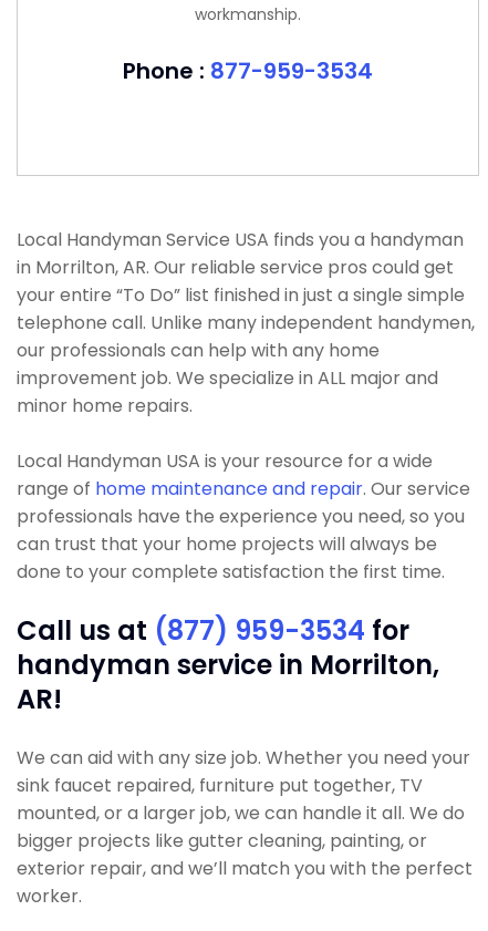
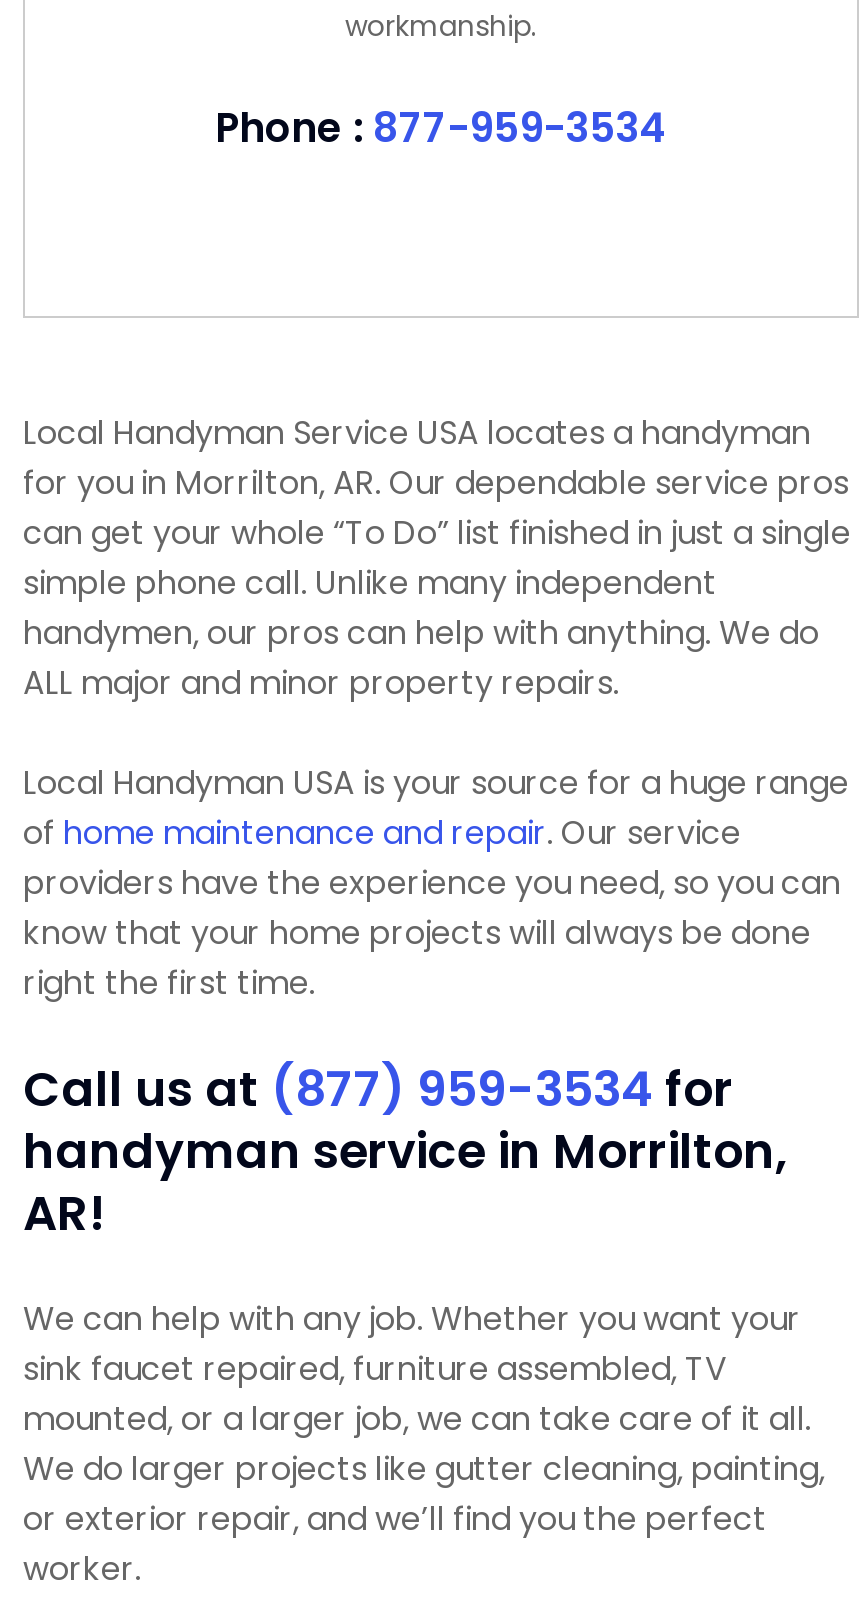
- Local Handyman Service USA finds you a handyman
- in Morrilton, AR. Our reliable service pros could get
- your entire “To Do” list finished in just a single simple
- telephone call. Unlike many independent handymen,
- our professionals can help with any home
- improvement job. We specialize in ALL major and
- minor home repairs.
+ Local Handyman Service USA locates a handyman
+ for you in Morrilton, AR. Our dependable service pros
+ can get your whole “To Do” list finished in just a single
+ simple phone call. Unlike many independent
+ handymen, our pros can help with anything. We do
+ ALL major and minor property repairs.

- Local Handyman USA is your resource for a wide
- range of home maintenance and repair. Our service
- professionals have the experience you need, so you
- can trust that your home projects will always be
- done to your complete satisfaction the first time.
+ Local Handyman USA is your source for a huge range
+ of home maintenance and repair. Our service
+ providers have the experience you need, so you can
+ know that your home projects will always be done
+ right the first time.

- We can aid with any size job. Whether you need your
- sink faucet repaired, furniture put together, TV
- mounted, or a larger job, we can handle it all. We do
- bigger projects like gutter cleaning, painting, or
- exterior repair, and we’ll match you with the perfect
+ We can help with any job. Whether you want your
+ sink faucet repaired, furniture assembled, TV
+ mounted, or a larger job, we can take care of it all.
+ We do larger projects like gutter cleaning, painting,
+ or exterior repair, and we’ll find you the perfect
